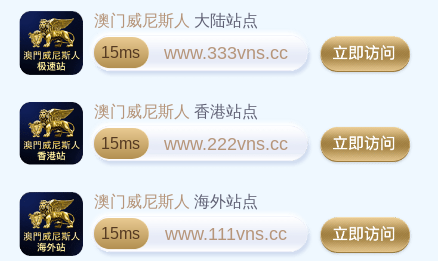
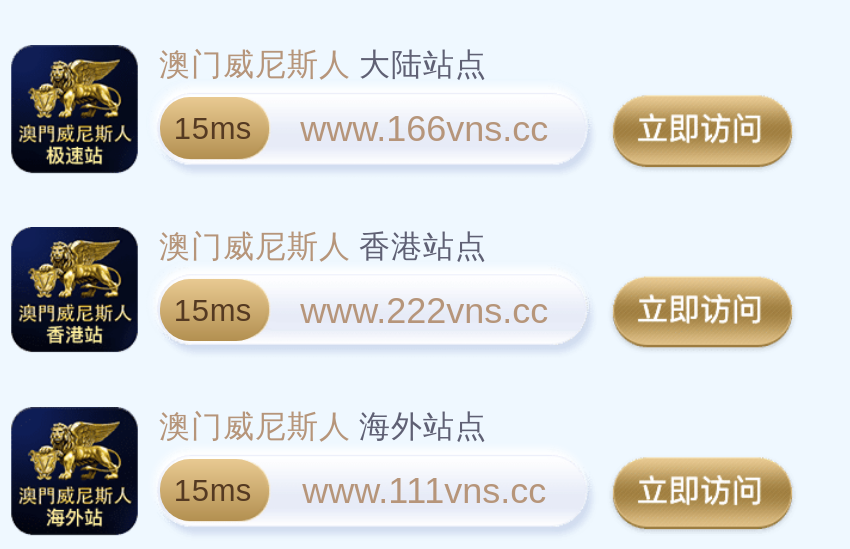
- 15ms www.333vns.cc
+ 15ms www.166vns.cc
